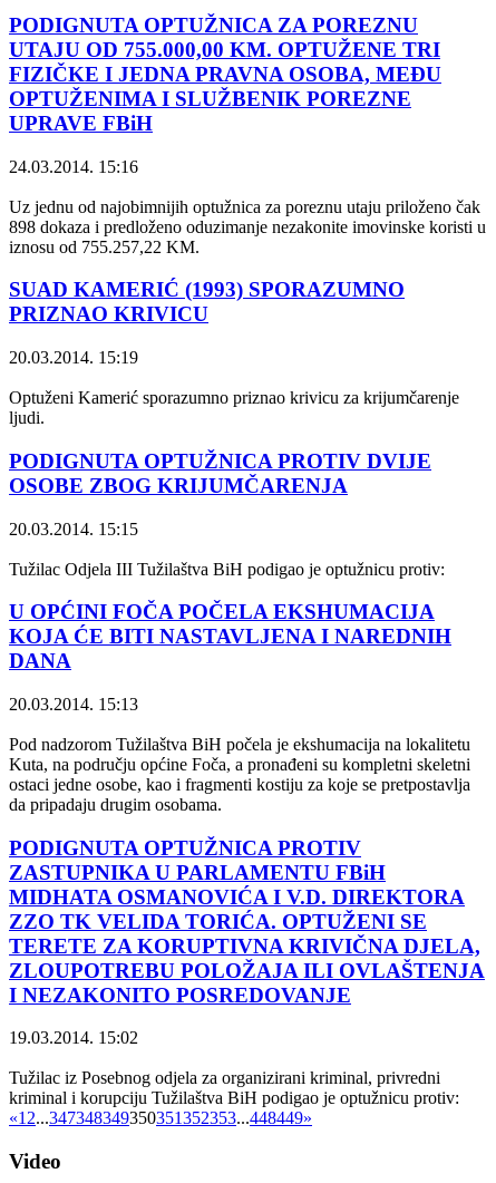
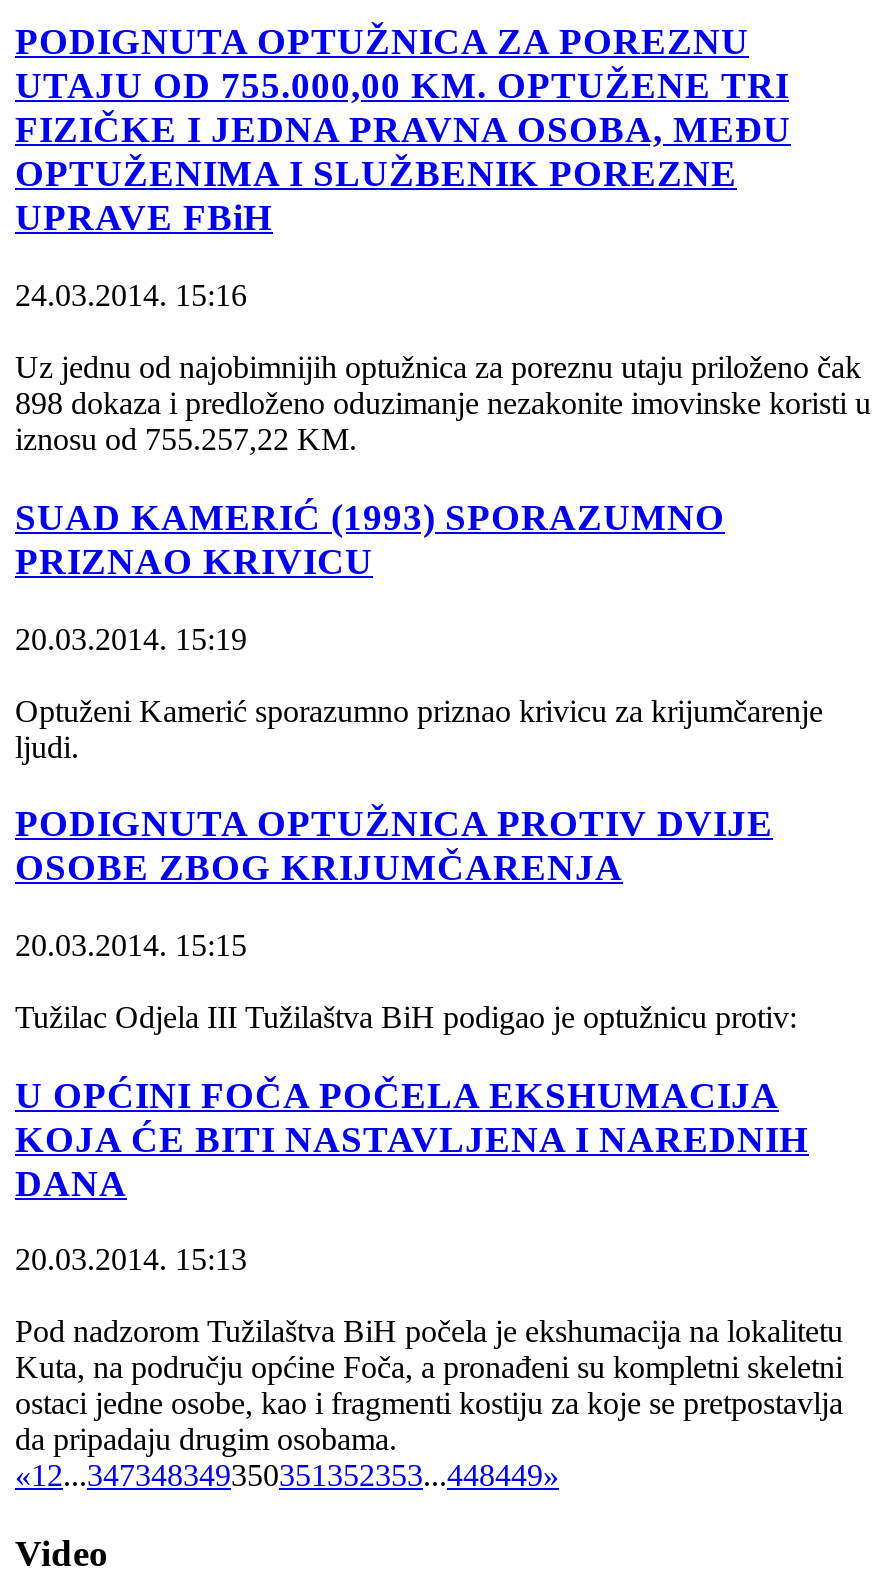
- PODIGNUTA OPTUŽNICA PROTIV
- ZASTUPNIKA U PARLAMENTU FBiH
- MIDHATA OSMANOVIĆA I V.D. DIREKTORA
- ZZO TK VELIDA TORIĆA. OPTUŽENI SE
- TERETE ZA KORUPTIVNA KRIVIČNA DJELA,
- ZLOUPOTREBU POLOŽAJA ILI OVLAŠTENJA
- I NEZAKONITO POSREDOVANJE
- 19.03.2014. 15:02
- Tužilac iz Posebnog odjela za organizirani kriminal, privredni
- kriminal i korupciju Tužilaštva BiH podigao je optužnicu protiv:
